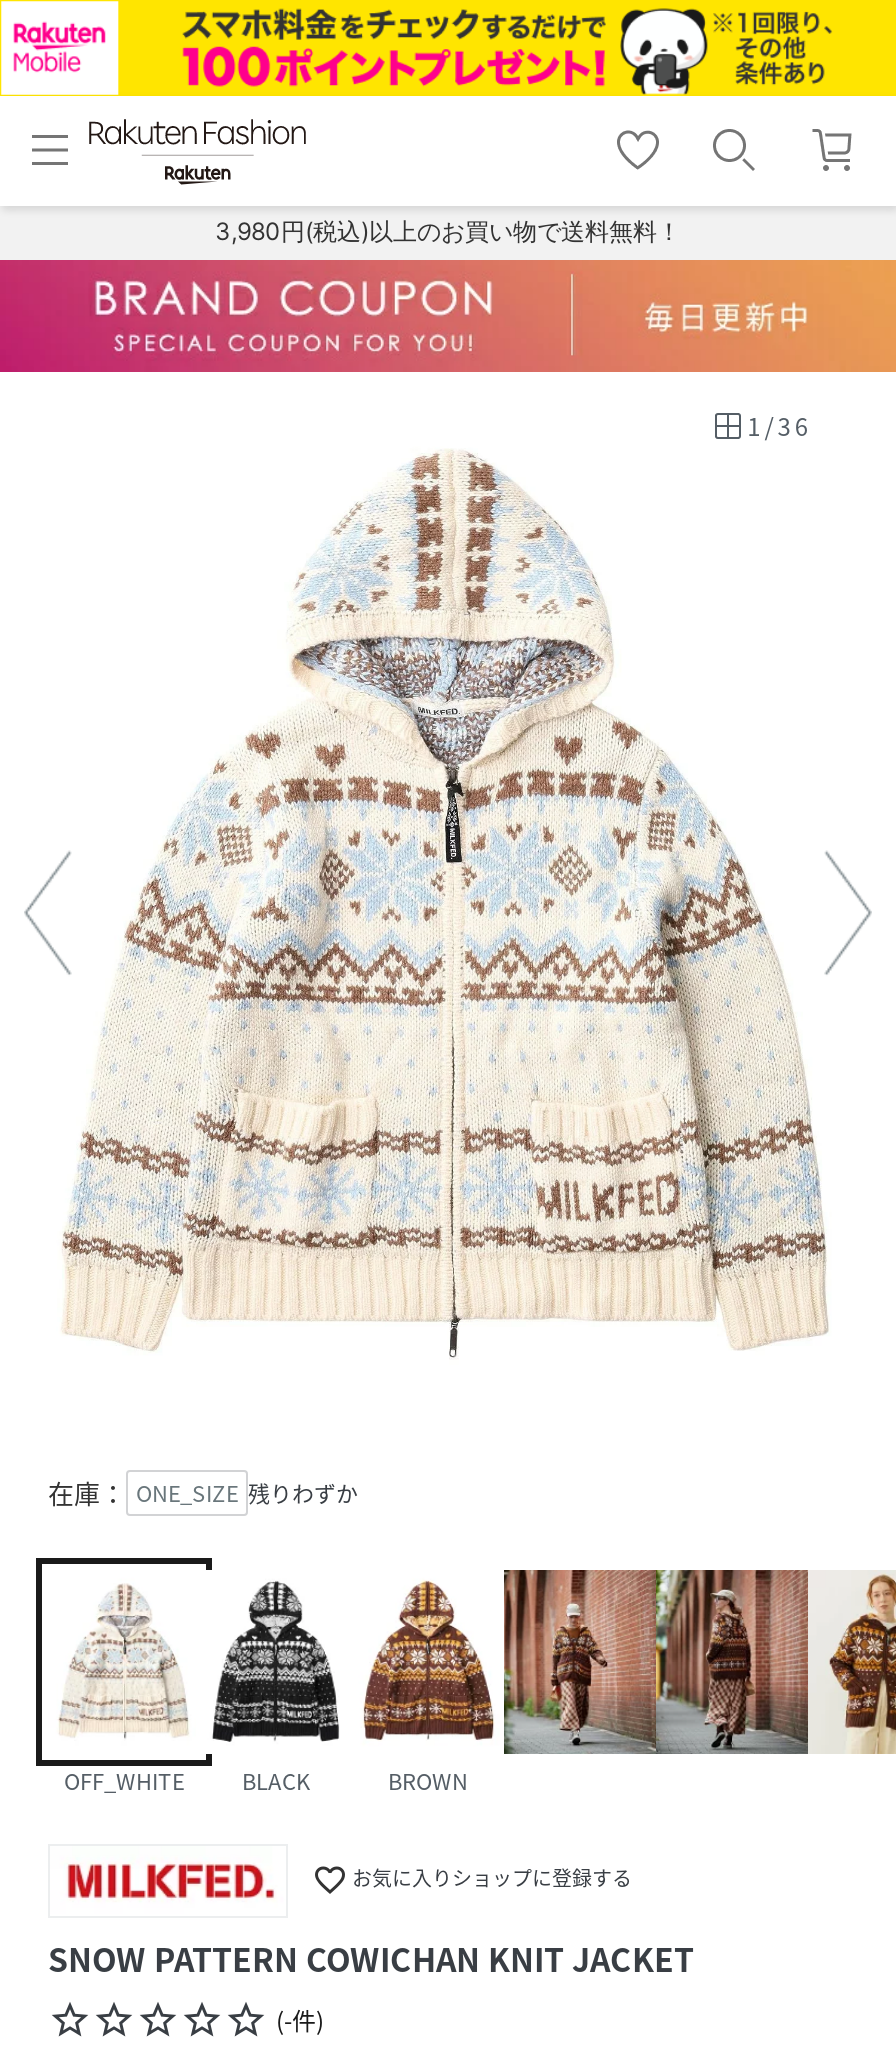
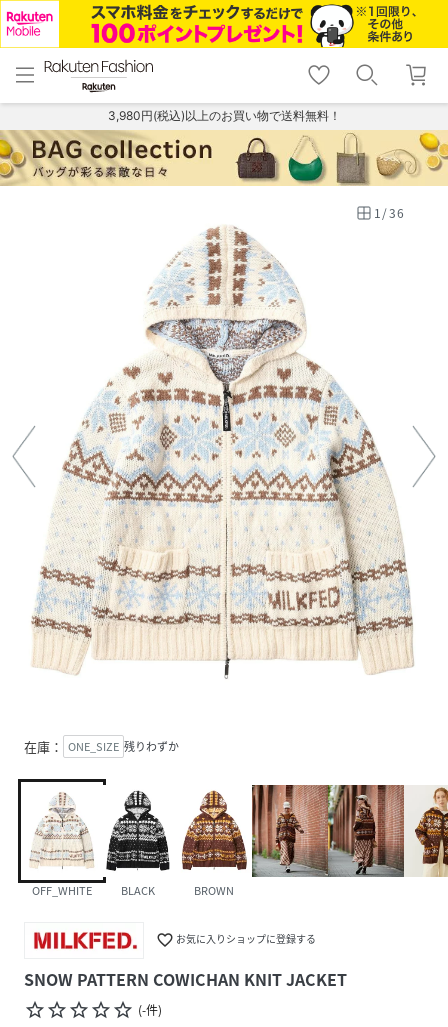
- [image]
+ [image]
